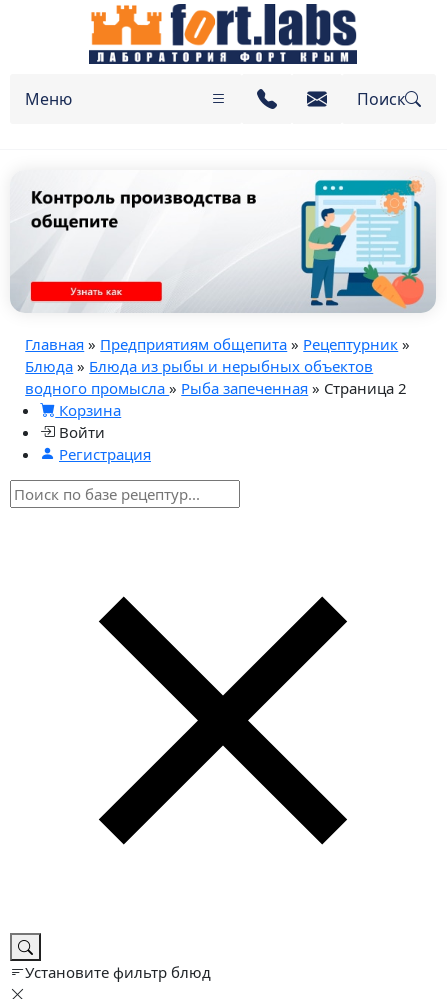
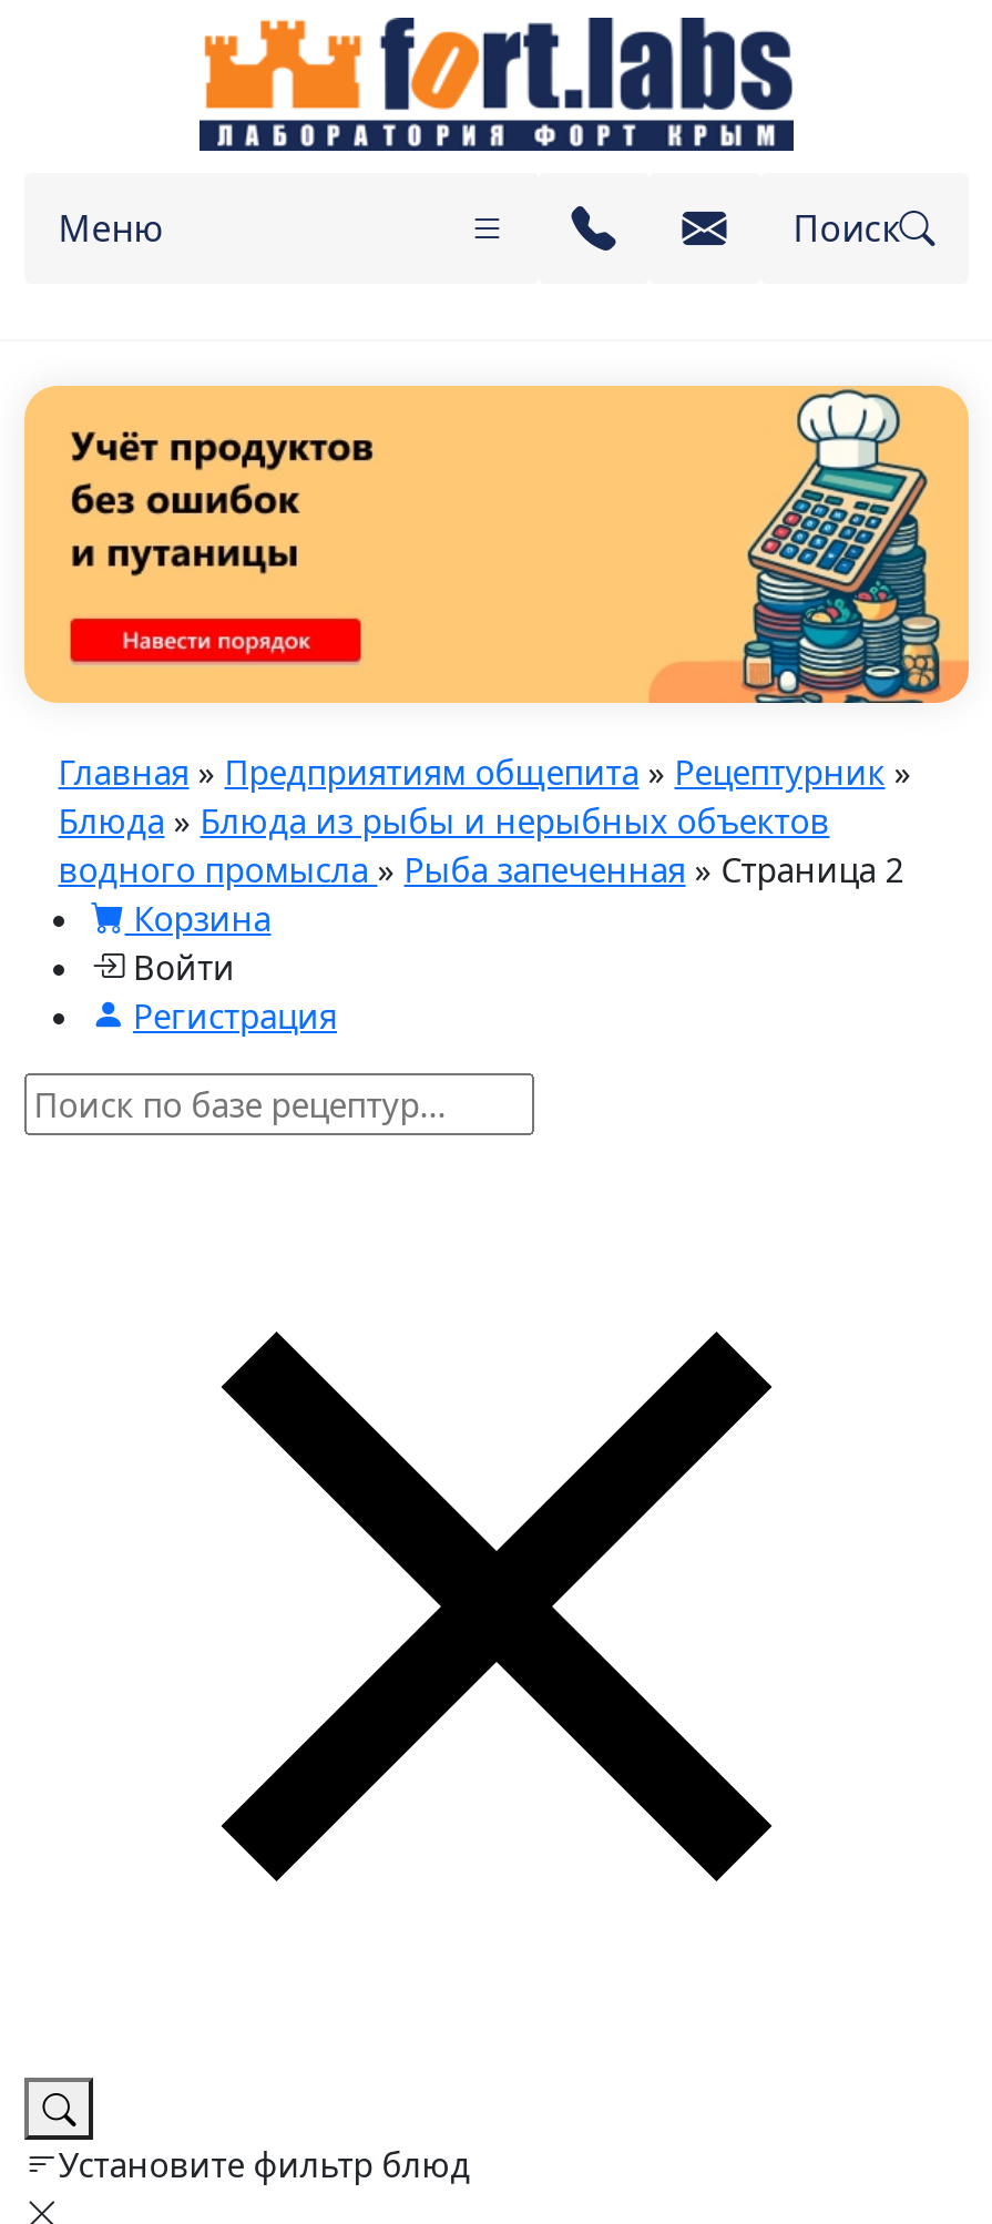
- [image]
+ [image]
